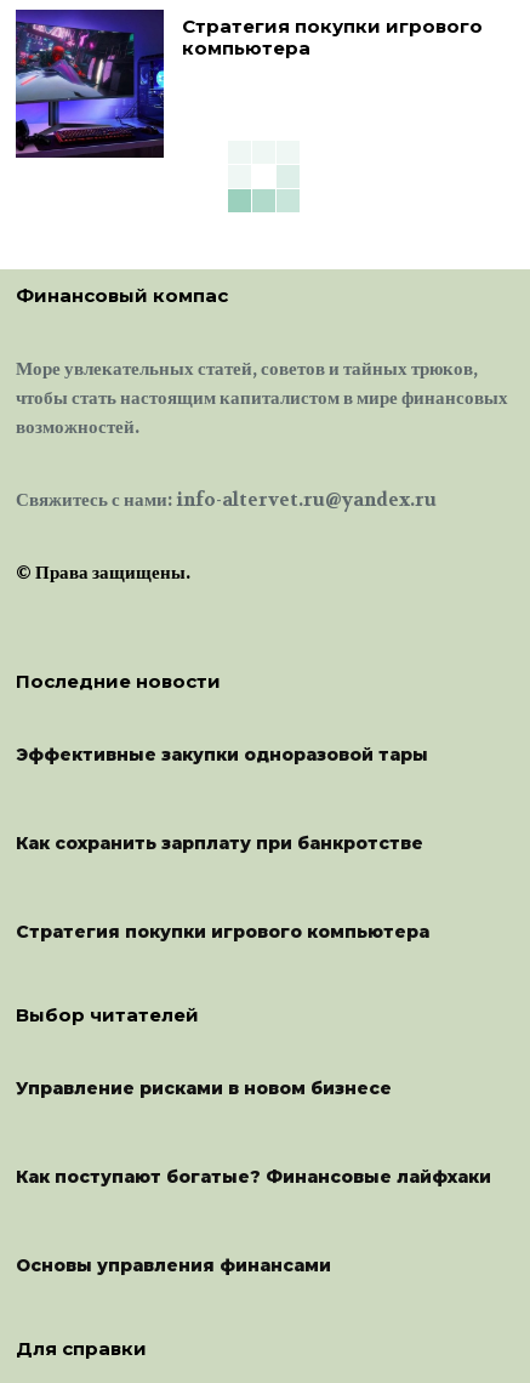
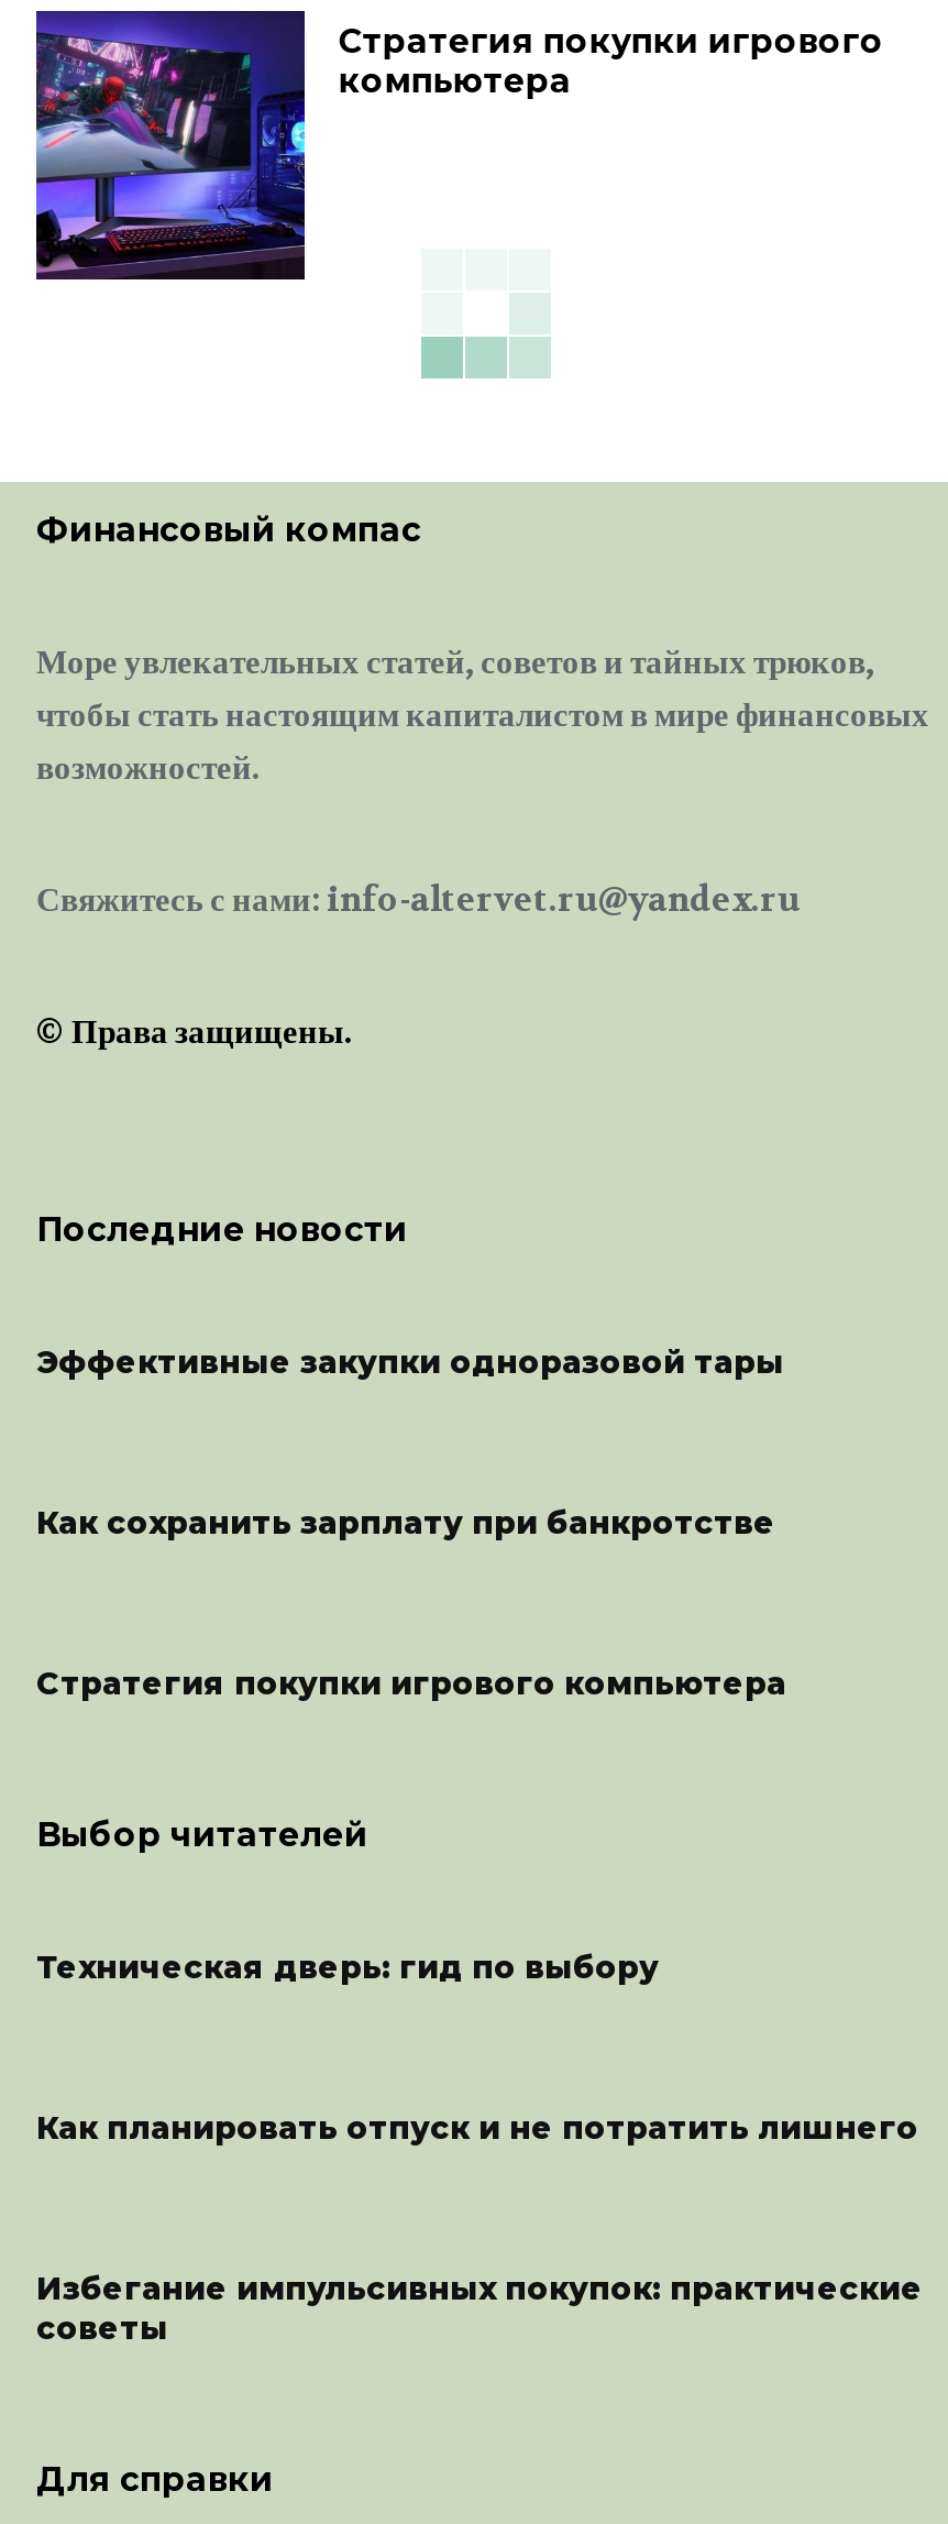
- Управление рисками в новом бизнесе
+ Техническая дверь: гид по выбору

- Как поступают богатые? Финансовые лайфхаки
+ Как планировать отпуск и не потратить лишнего

- Основы управления финансами
+ Избегание импульсивных покупок: практические
+ советы
